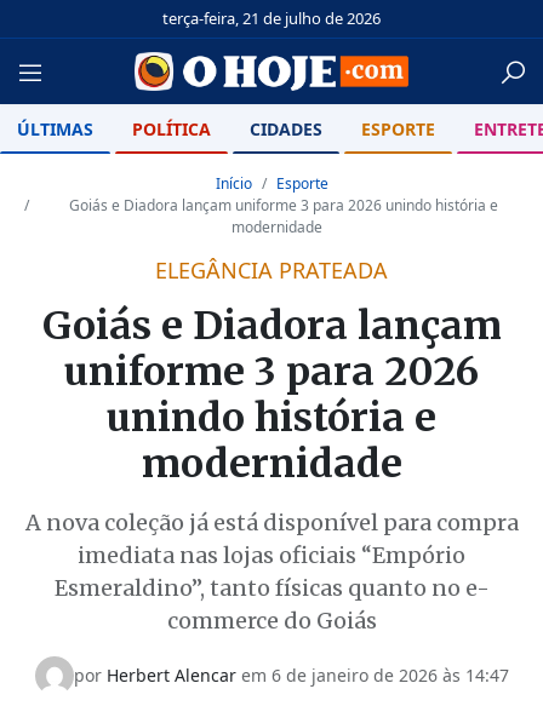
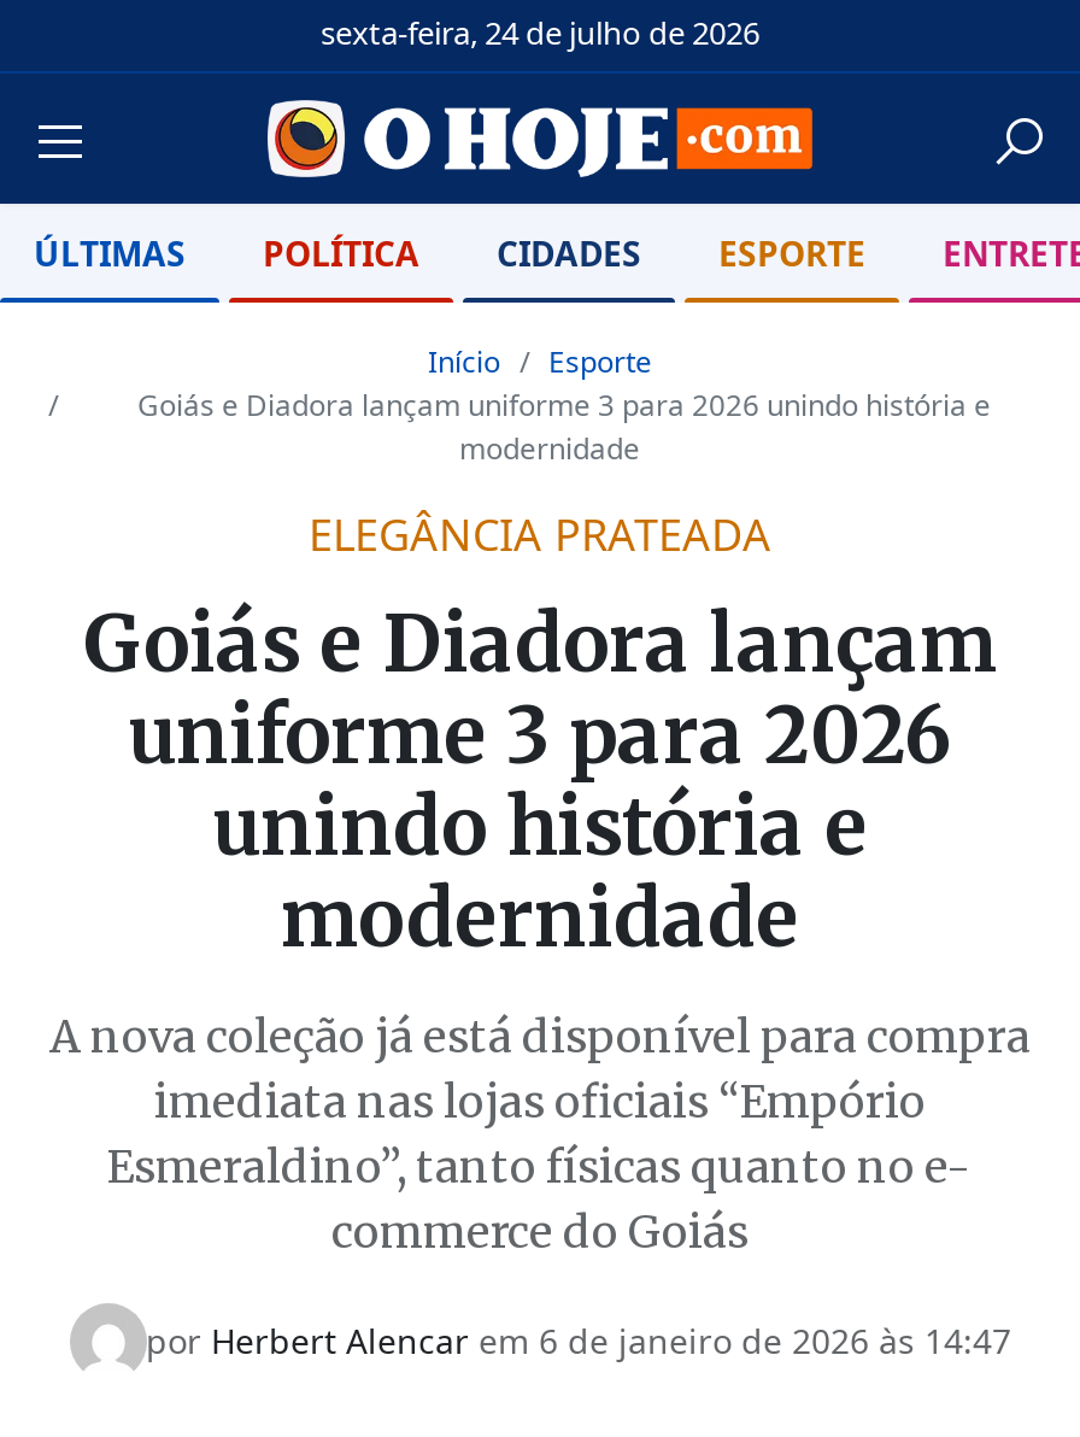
- terça-feira, 21 de julho de 2026
+ sexta-feira, 24 de julho de 2026
